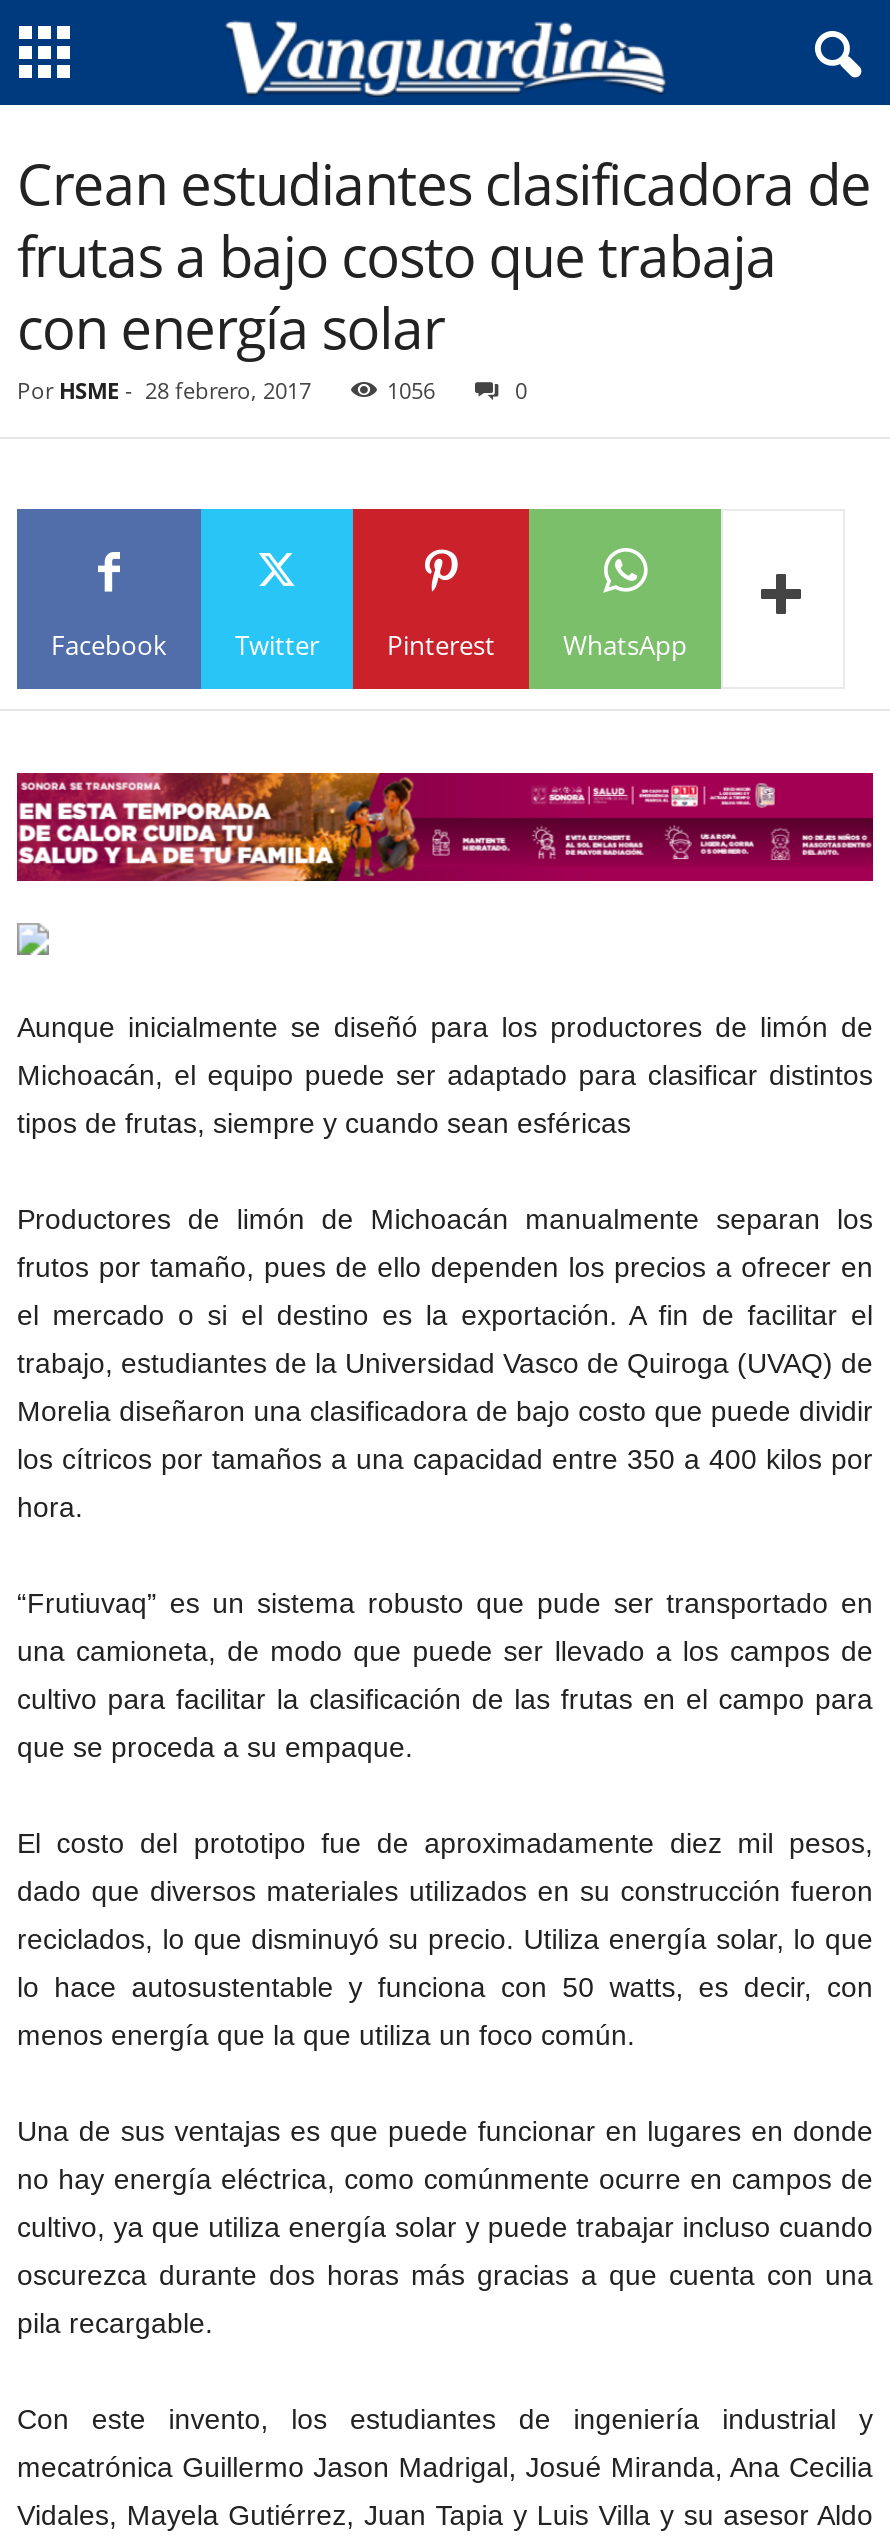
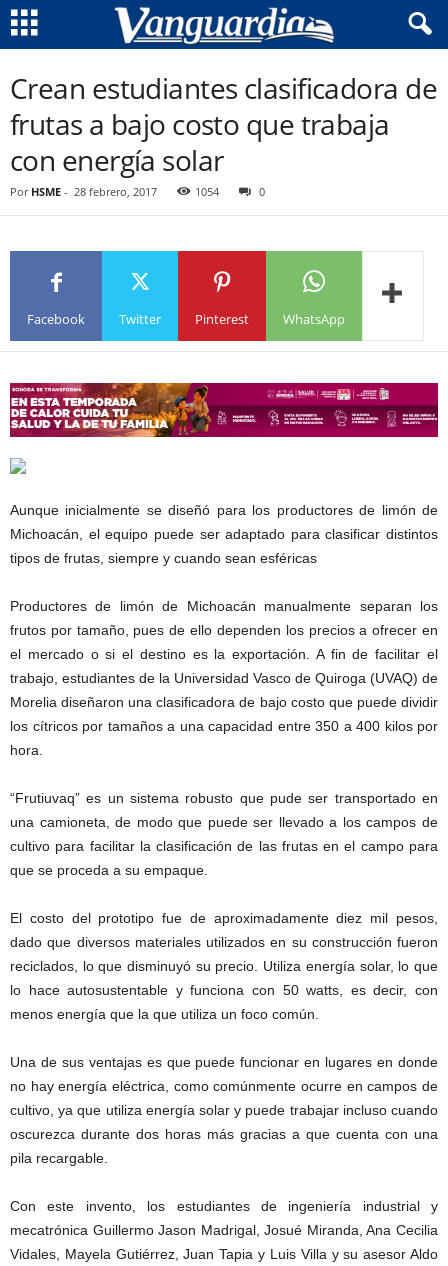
- 1056
+ 1054
